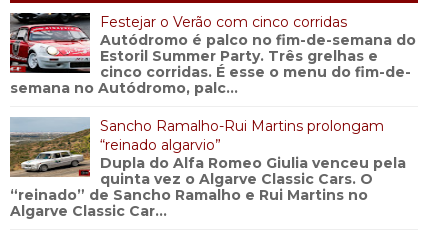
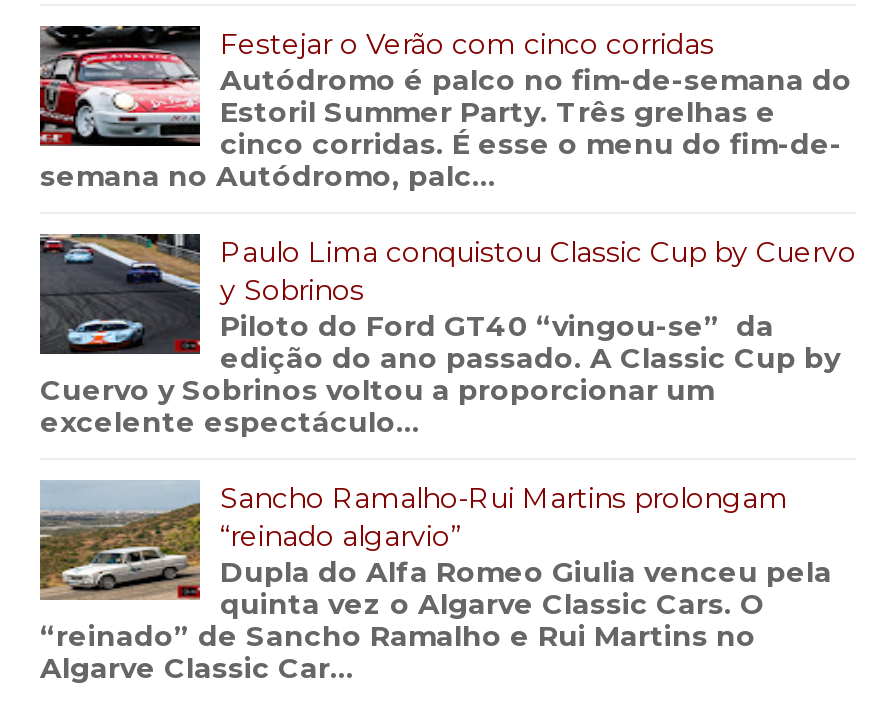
+ [image]
+ Paulo Lima conquistou Classic Cup by Cuervo
+ y Sobrinos
+ Piloto do Ford GT40 “vingou-se” da
+ edição do ano passado. A Classic Cup by
+ Cuervo y Sobrinos voltou a proporcionar um
+ excelente espectáculo...
